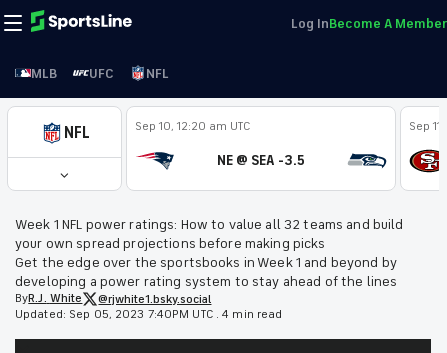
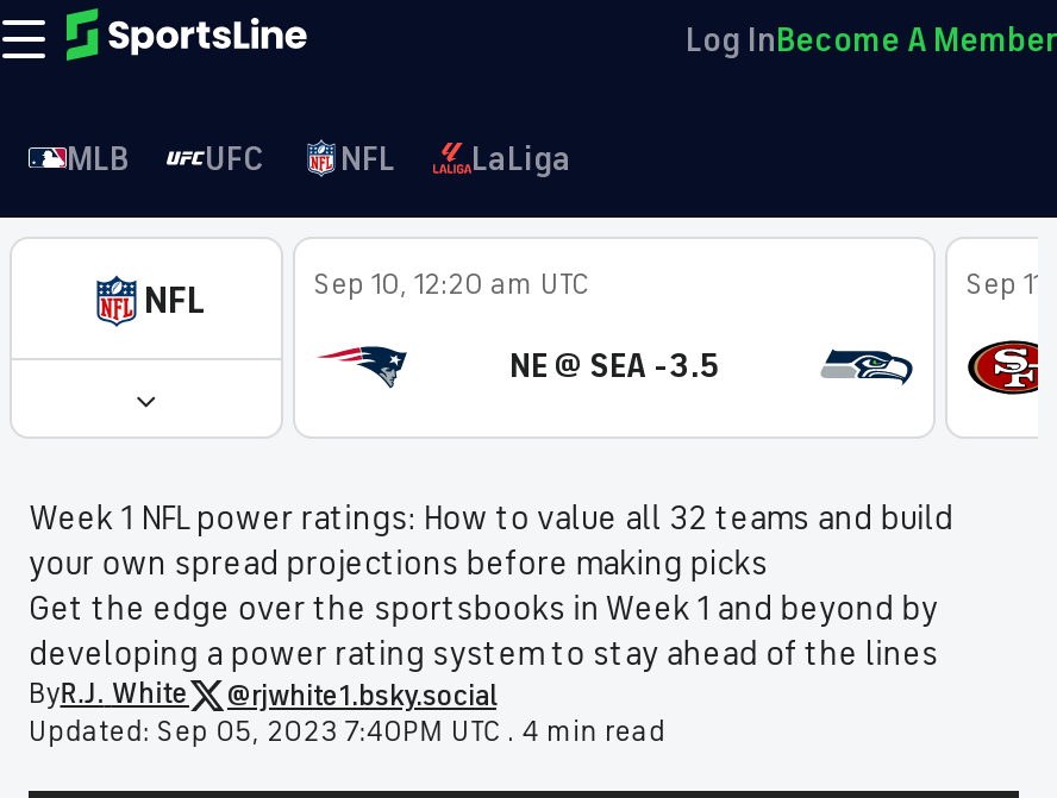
+ LaLiga
